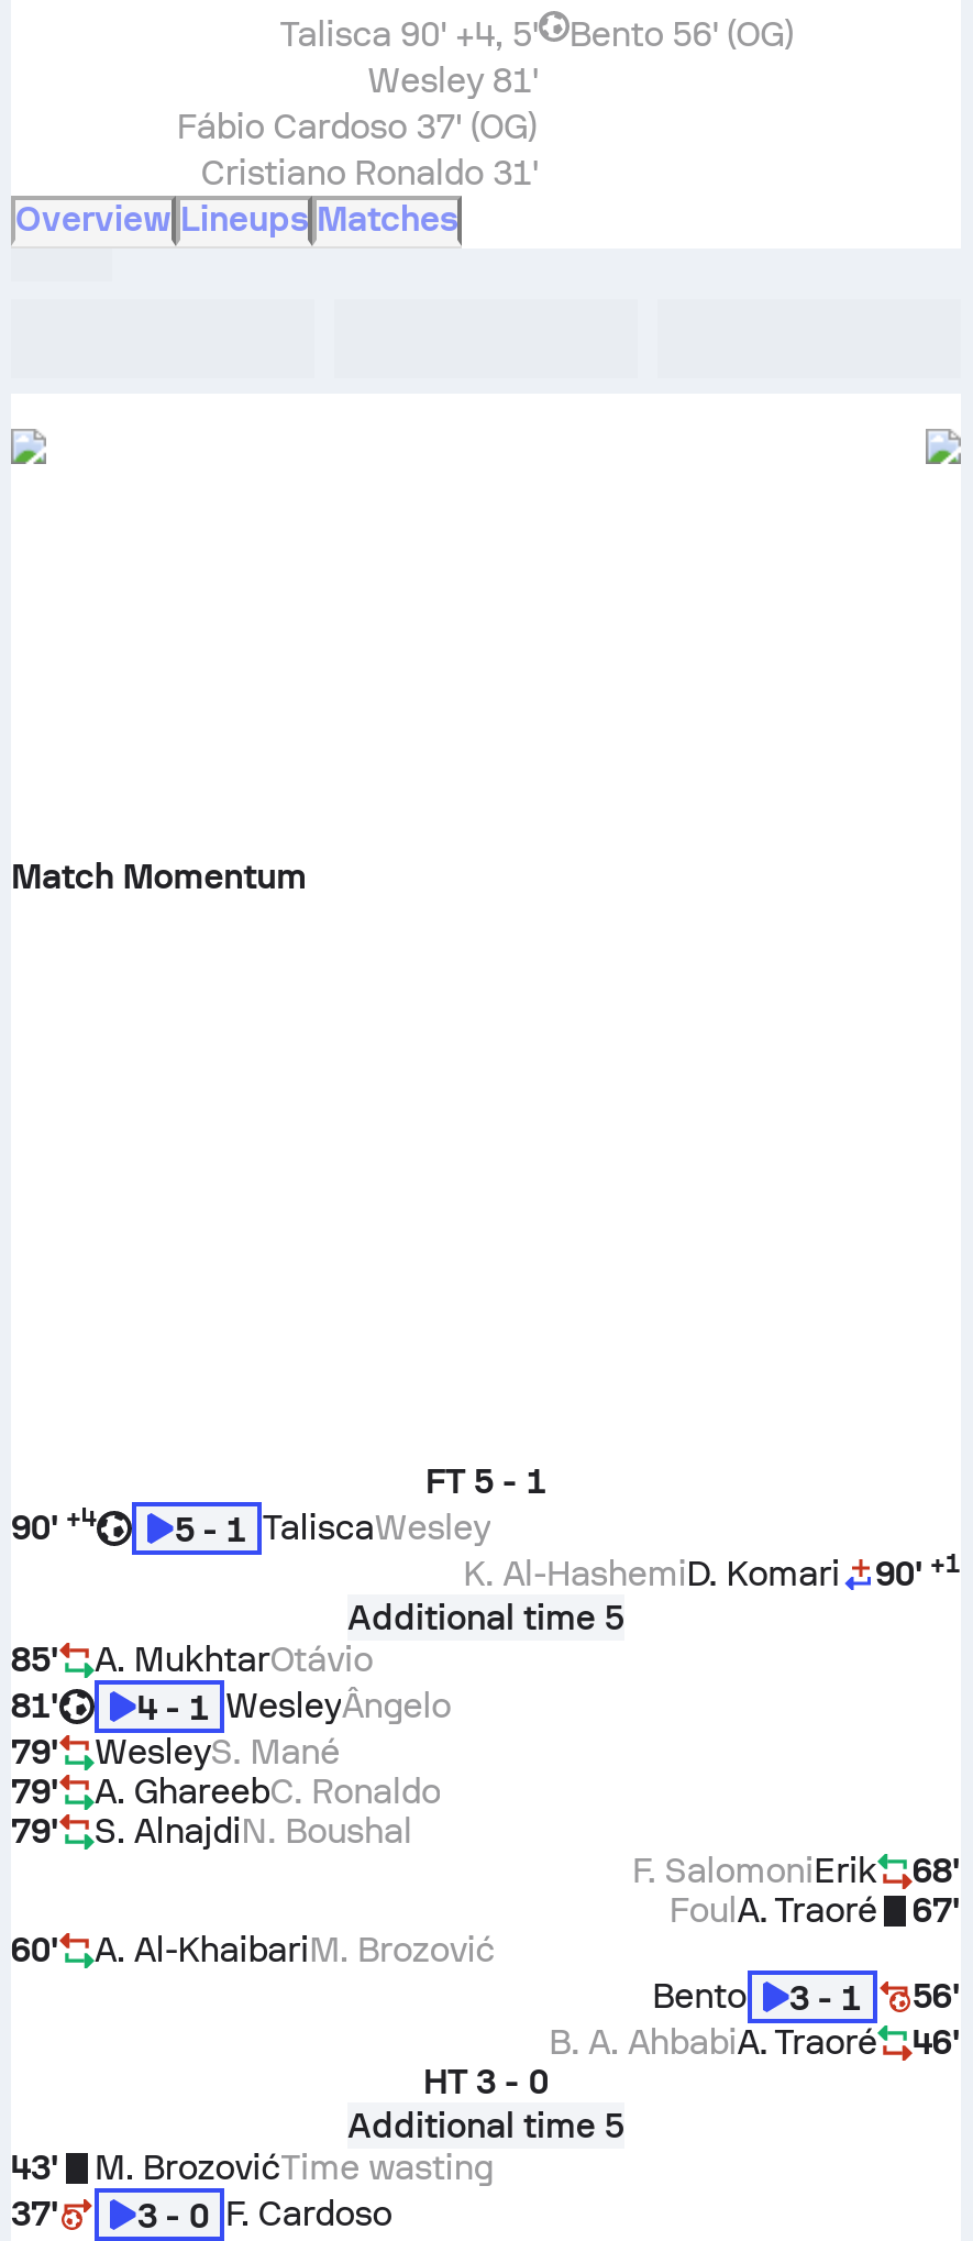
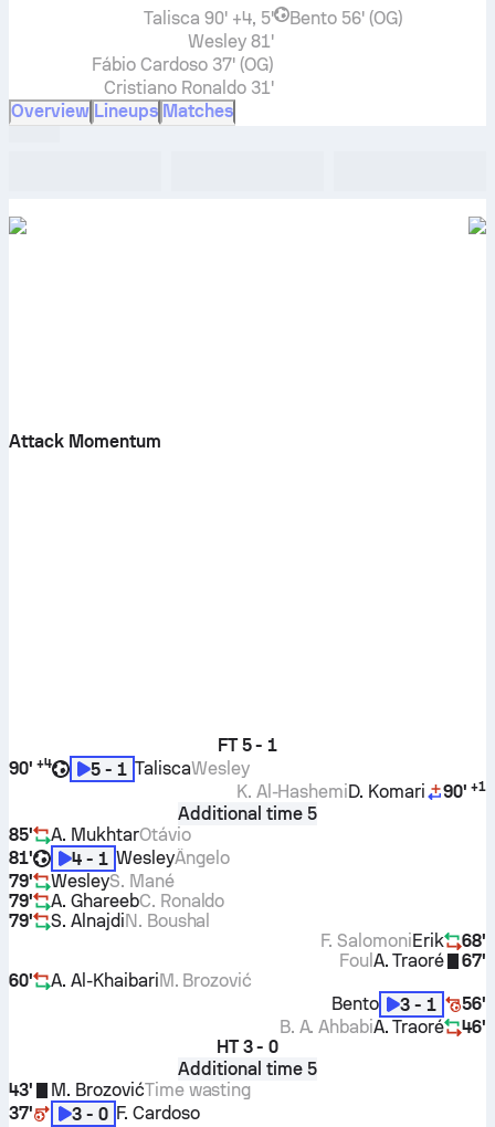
- Match Momentum
+ Attack Momentum
